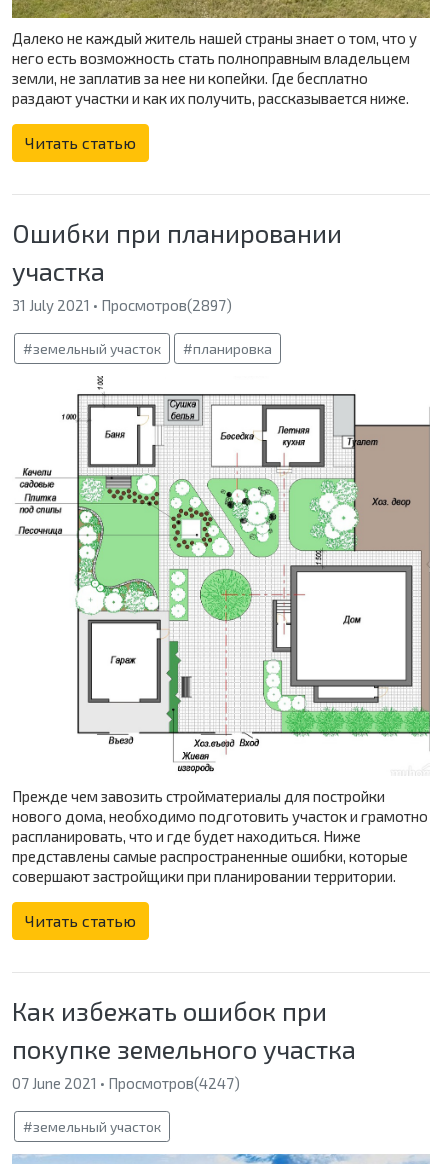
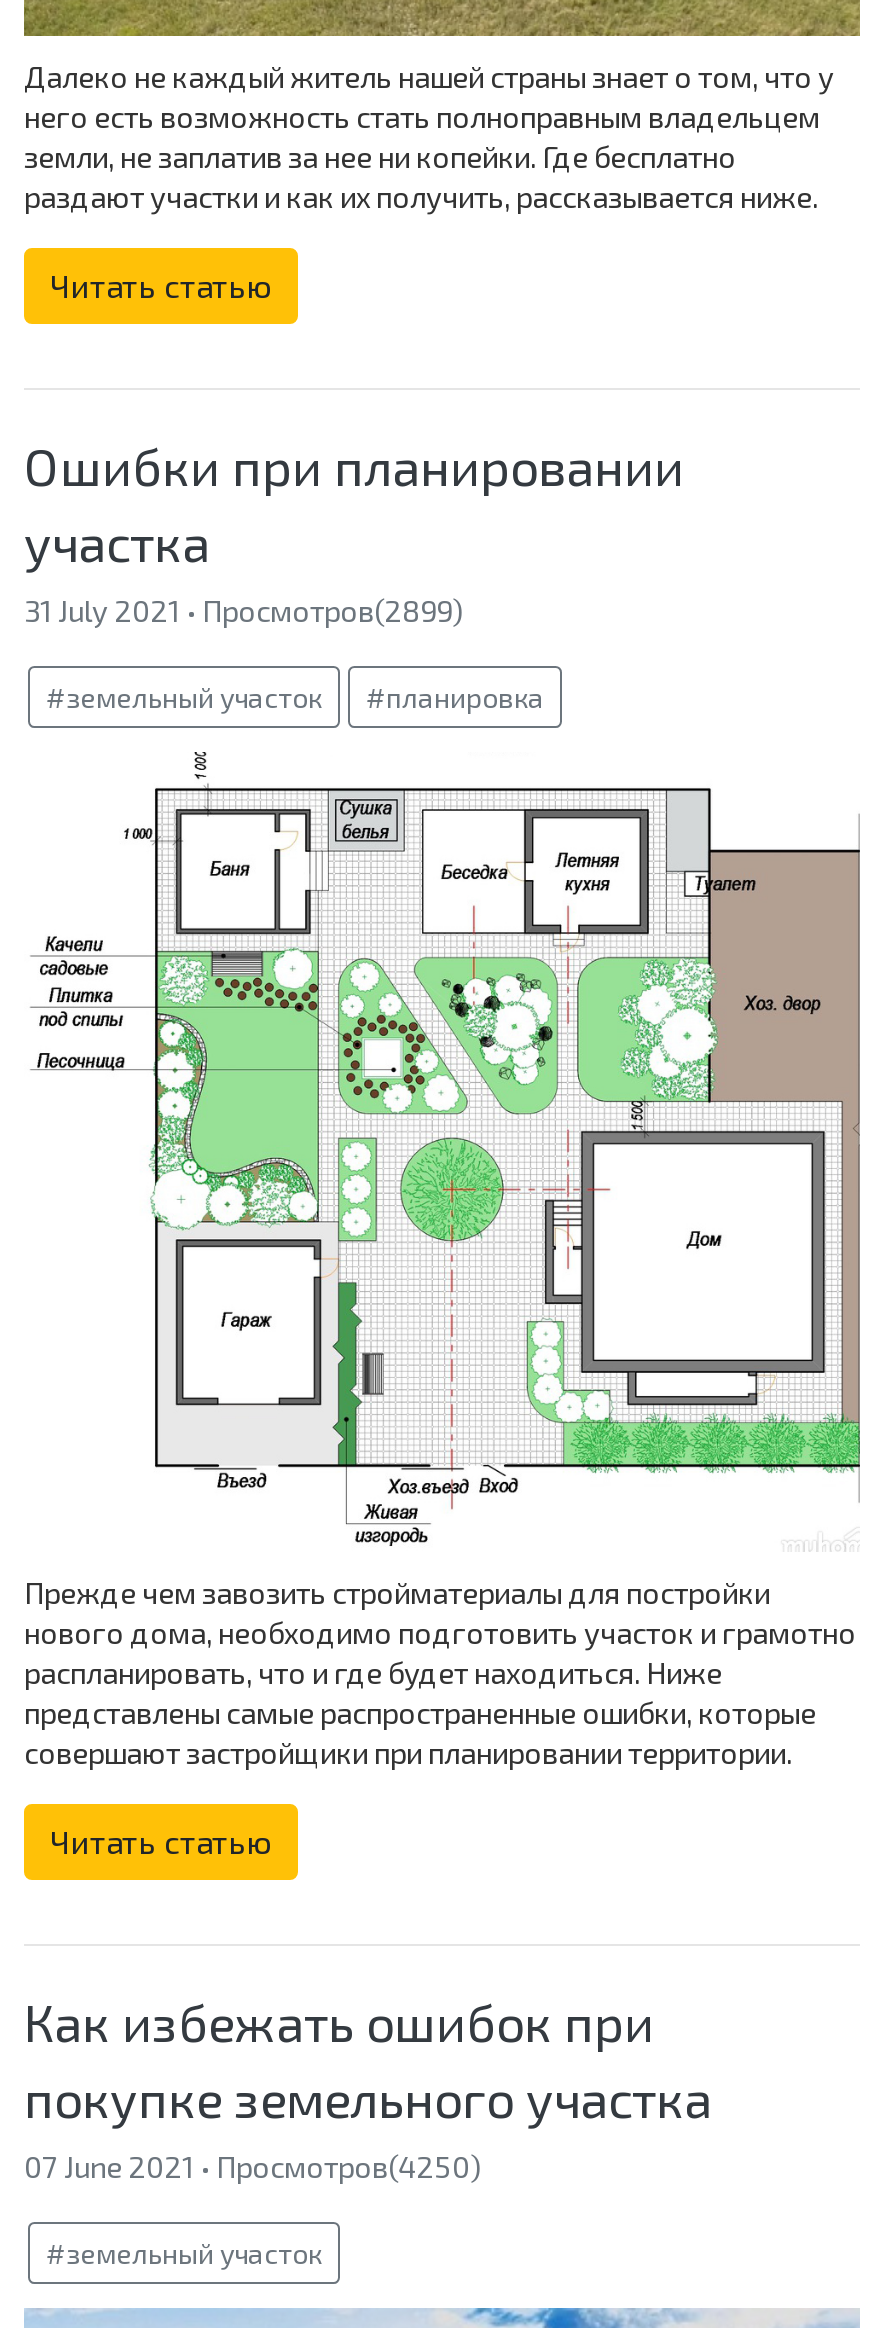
- 31 July 2021 • Просмотров(2897)
+ 31 July 2021 • Просмотров(2899)

- 07 June 2021 • Просмотров(4247)
+ 07 June 2021 • Просмотров(4250)
